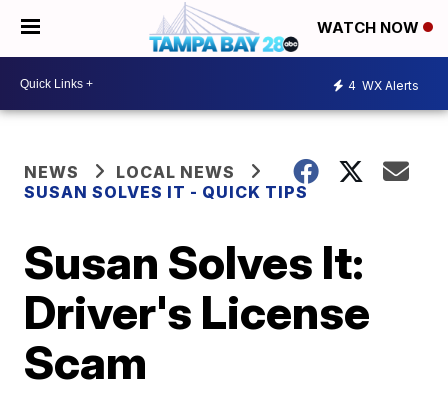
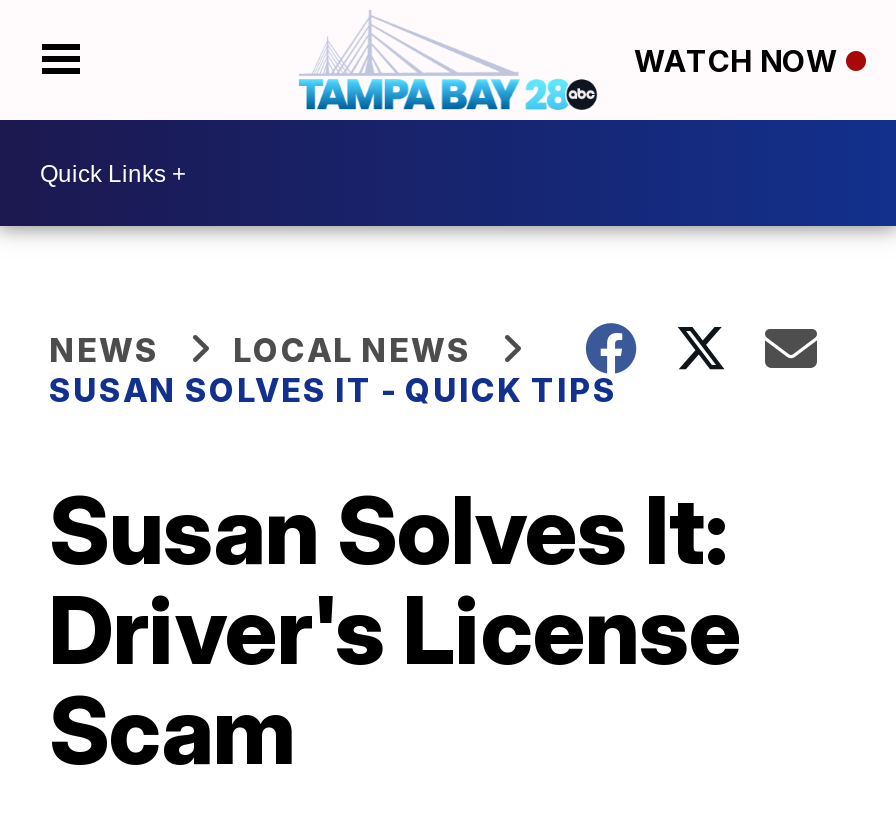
- 4 WX Alerts
